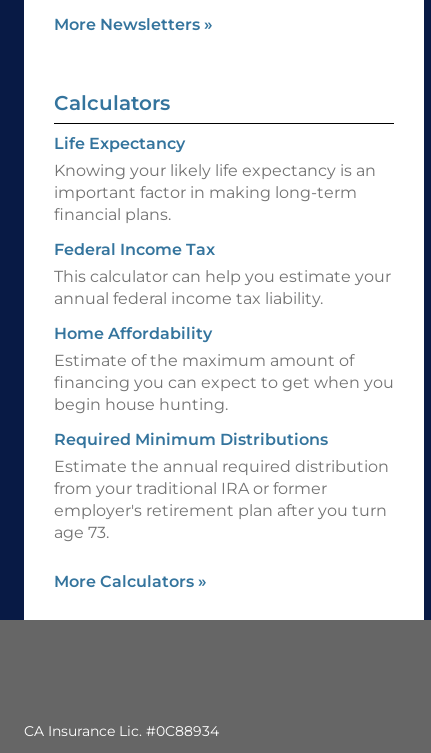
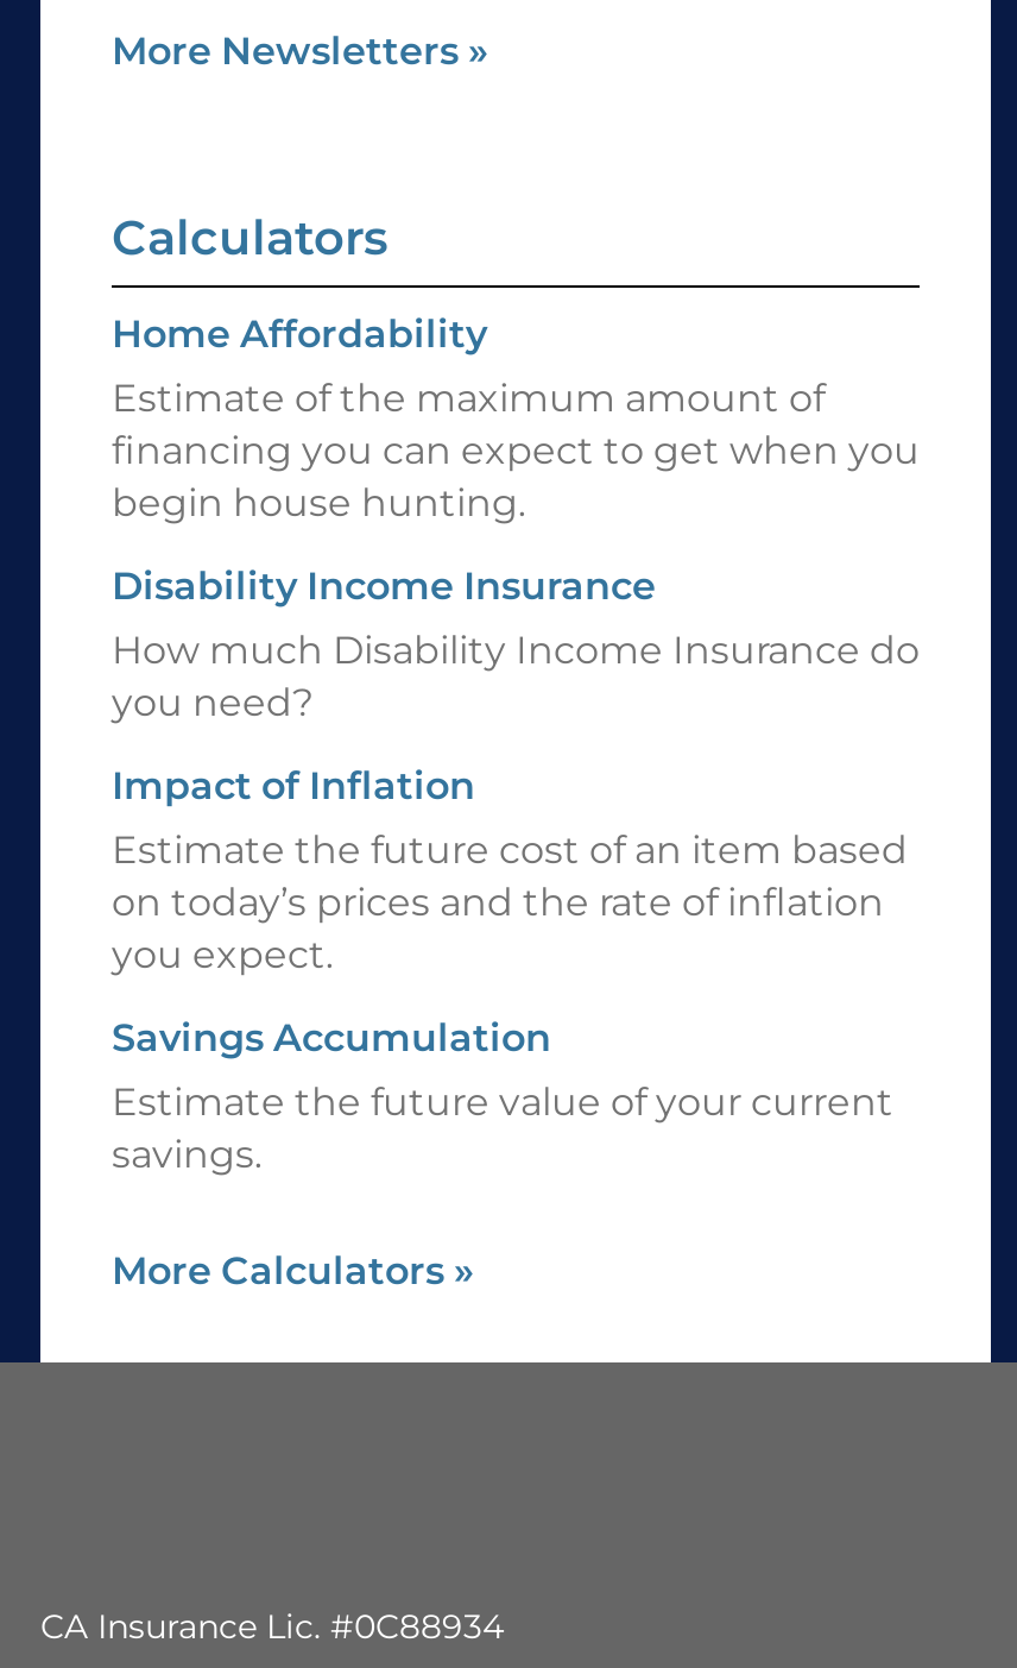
- Life Expectancy
- Knowing your likely life expectancy is an
- important factor in making long-term
- financial plans.
- Federal Income Tax
- This calculator can help you estimate your
- annual federal income tax liability.

moved up: Home Affordability | Estimate of the maximum amount of | financing you can expect to get when you | begin house hunting.

- Required Minimum Distributions
- Estimate the annual required distribution
- from your traditional IRA or former
- employer's retirement plan after you turn
- age 73.
+ Disability Income Insurance
+ How much Disability Income Insurance do
+ you need?
+ Impact of Inflation
+ Estimate the future cost of an item based
+ on today’s prices and the rate of inflation
+ you expect.
+ Savings Accumulation
+ Estimate the future value of your current
+ savings.
